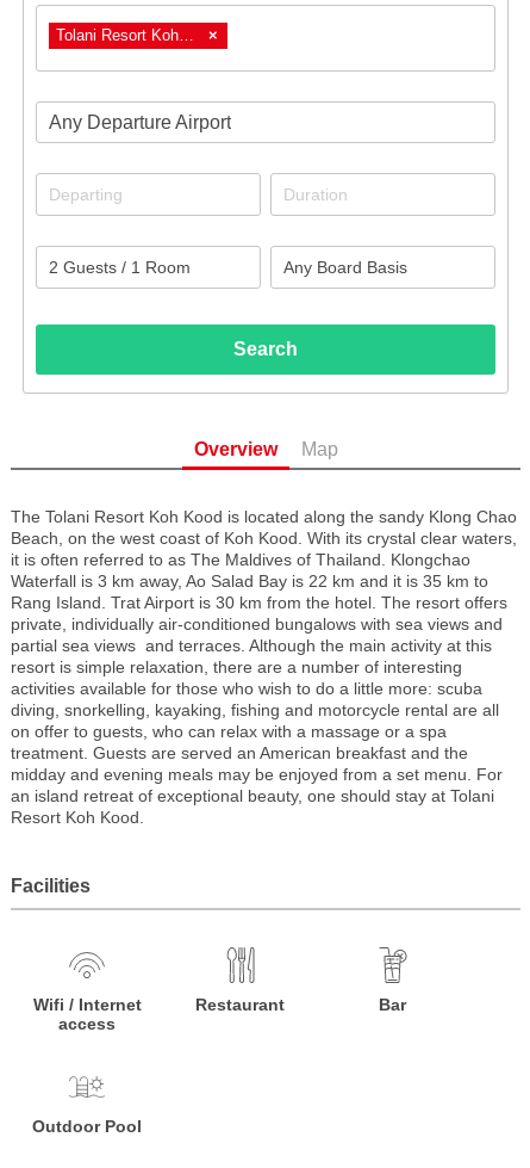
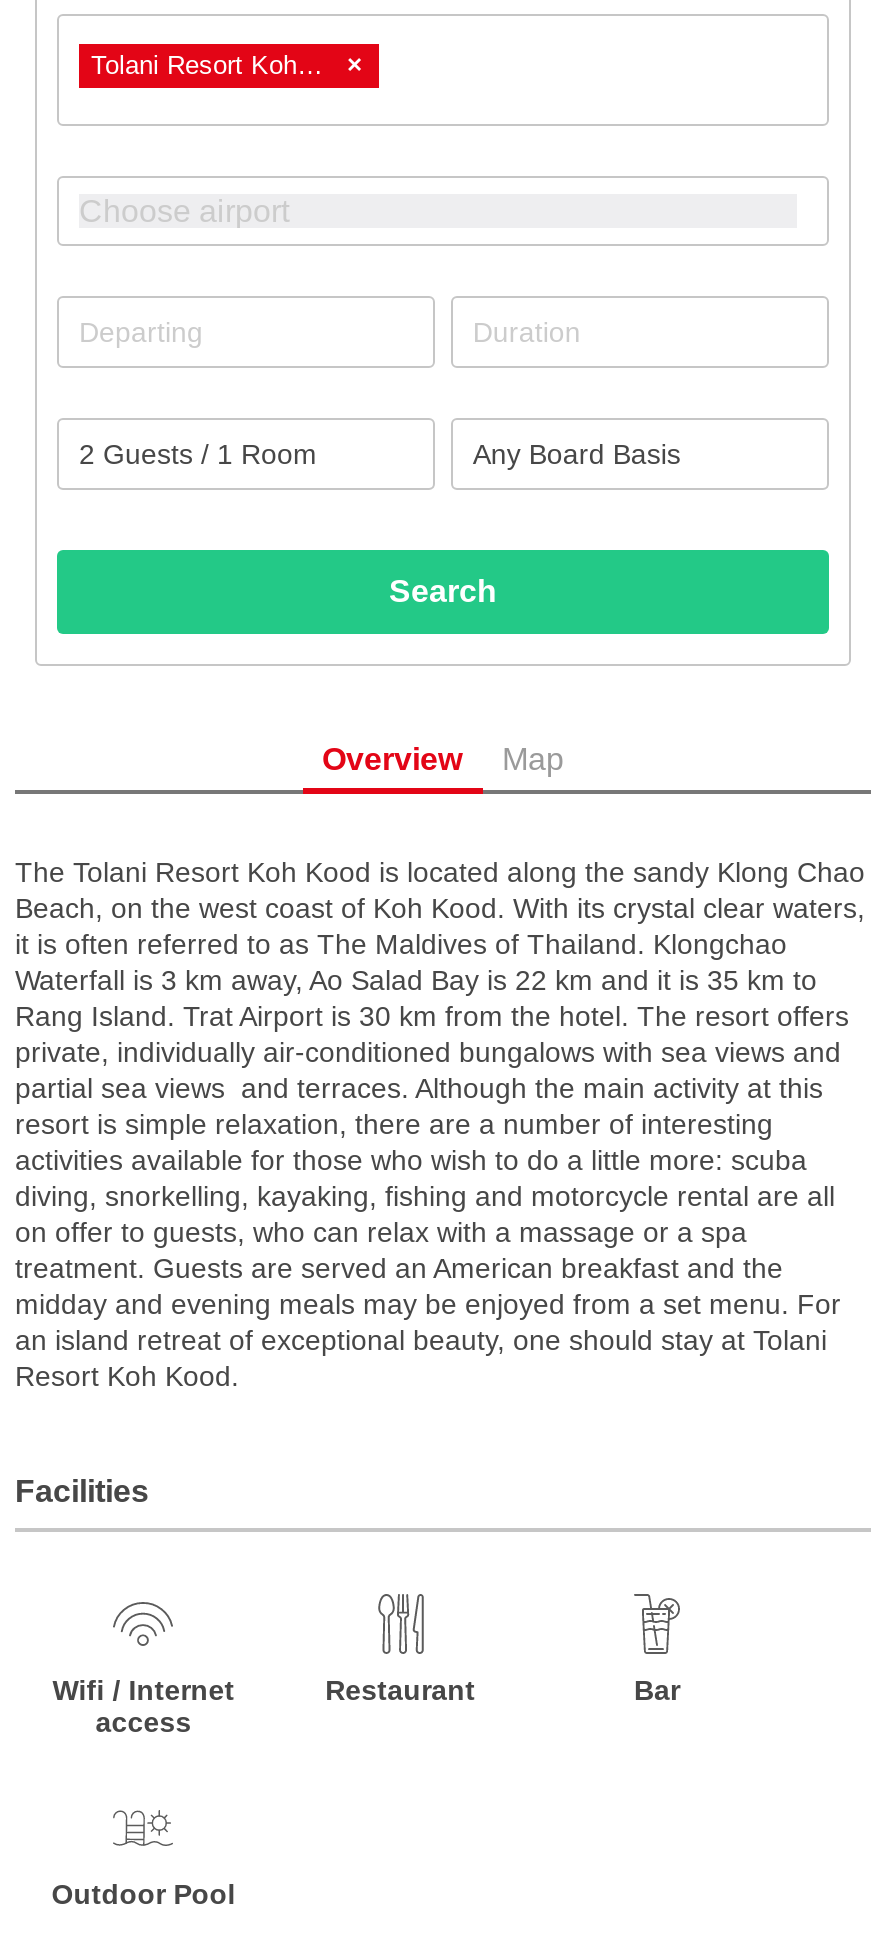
- Any Departure Airport
